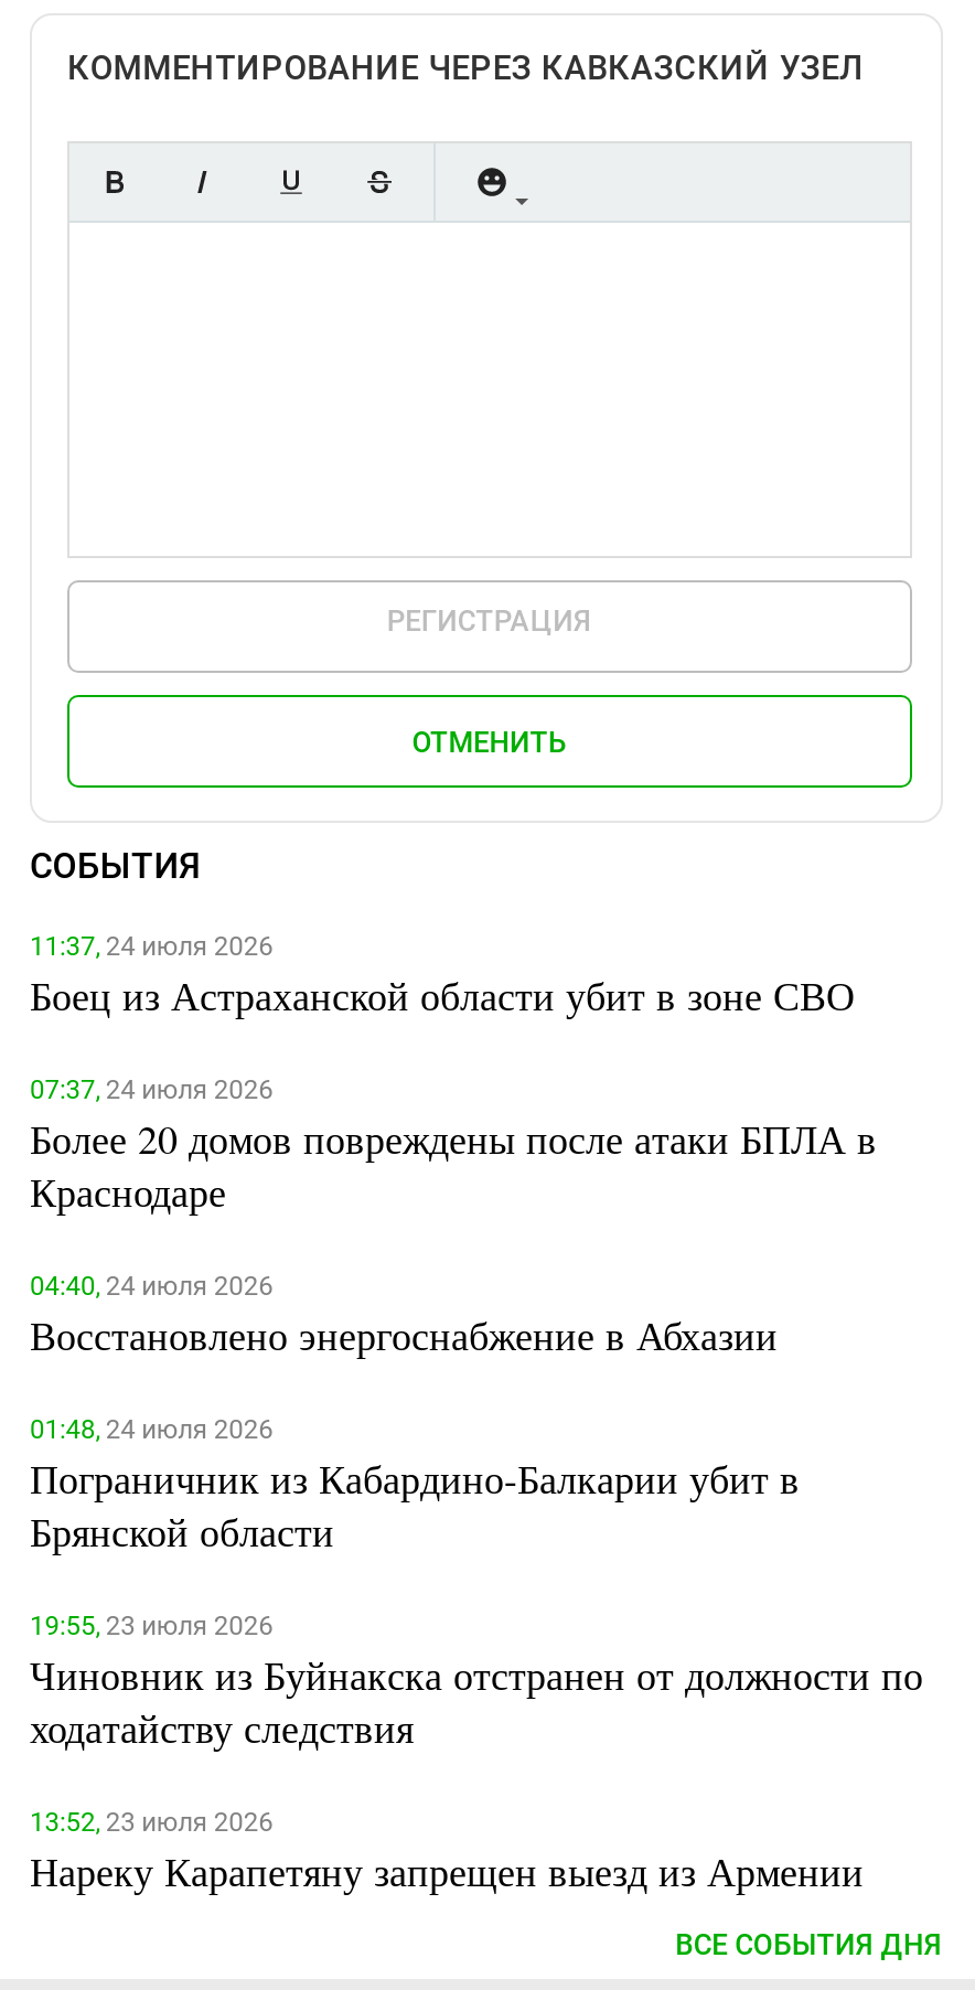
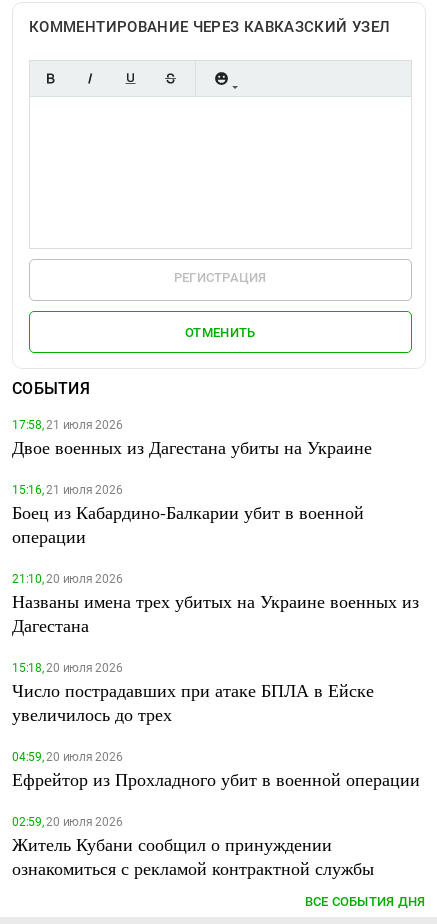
- 11:37, 24 июля 2026
- Боец из Астраханской области убит в зоне СВО
+ 17:58, 21 июля 2026
+ Двое военных из Дагестана убиты на Украине

- 07:37, 24 июля 2026
- Более 20 домов повреждены после атаки БПЛА в
- Краснодаре
+ 15:16, 21 июля 2026
+ Боец из Кабардино-Балкарии убит в военной
+ операции

- 04:40, 24 июля 2026
- Восстановлено энергоснабжение в Абхазии
+ 21:10, 20 июля 2026
+ Названы имена трех убитых на Украине военных из
+ Дагестана

- 01:48, 24 июля 2026
- Пограничник из Кабардино-Балкарии убит в
- Брянской области
+ 15:18, 20 июля 2026
+ Число пострадавших при атаке БПЛА в Ейске
+ увеличилось до трех

- 19:55, 23 июля 2026
- Чиновник из Буйнакска отстранен от должности по
- ходатайству следствия
+ 04:59, 20 июля 2026
+ Ефрейтор из Прохладного убит в военной операции

- 13:52, 23 июля 2026
- Нареку Карапетяну запрещен выезд из Армении
+ 02:59, 20 июля 2026
+ Житель Кубани сообщил о принуждении
+ ознакомиться с рекламой контрактной службы
